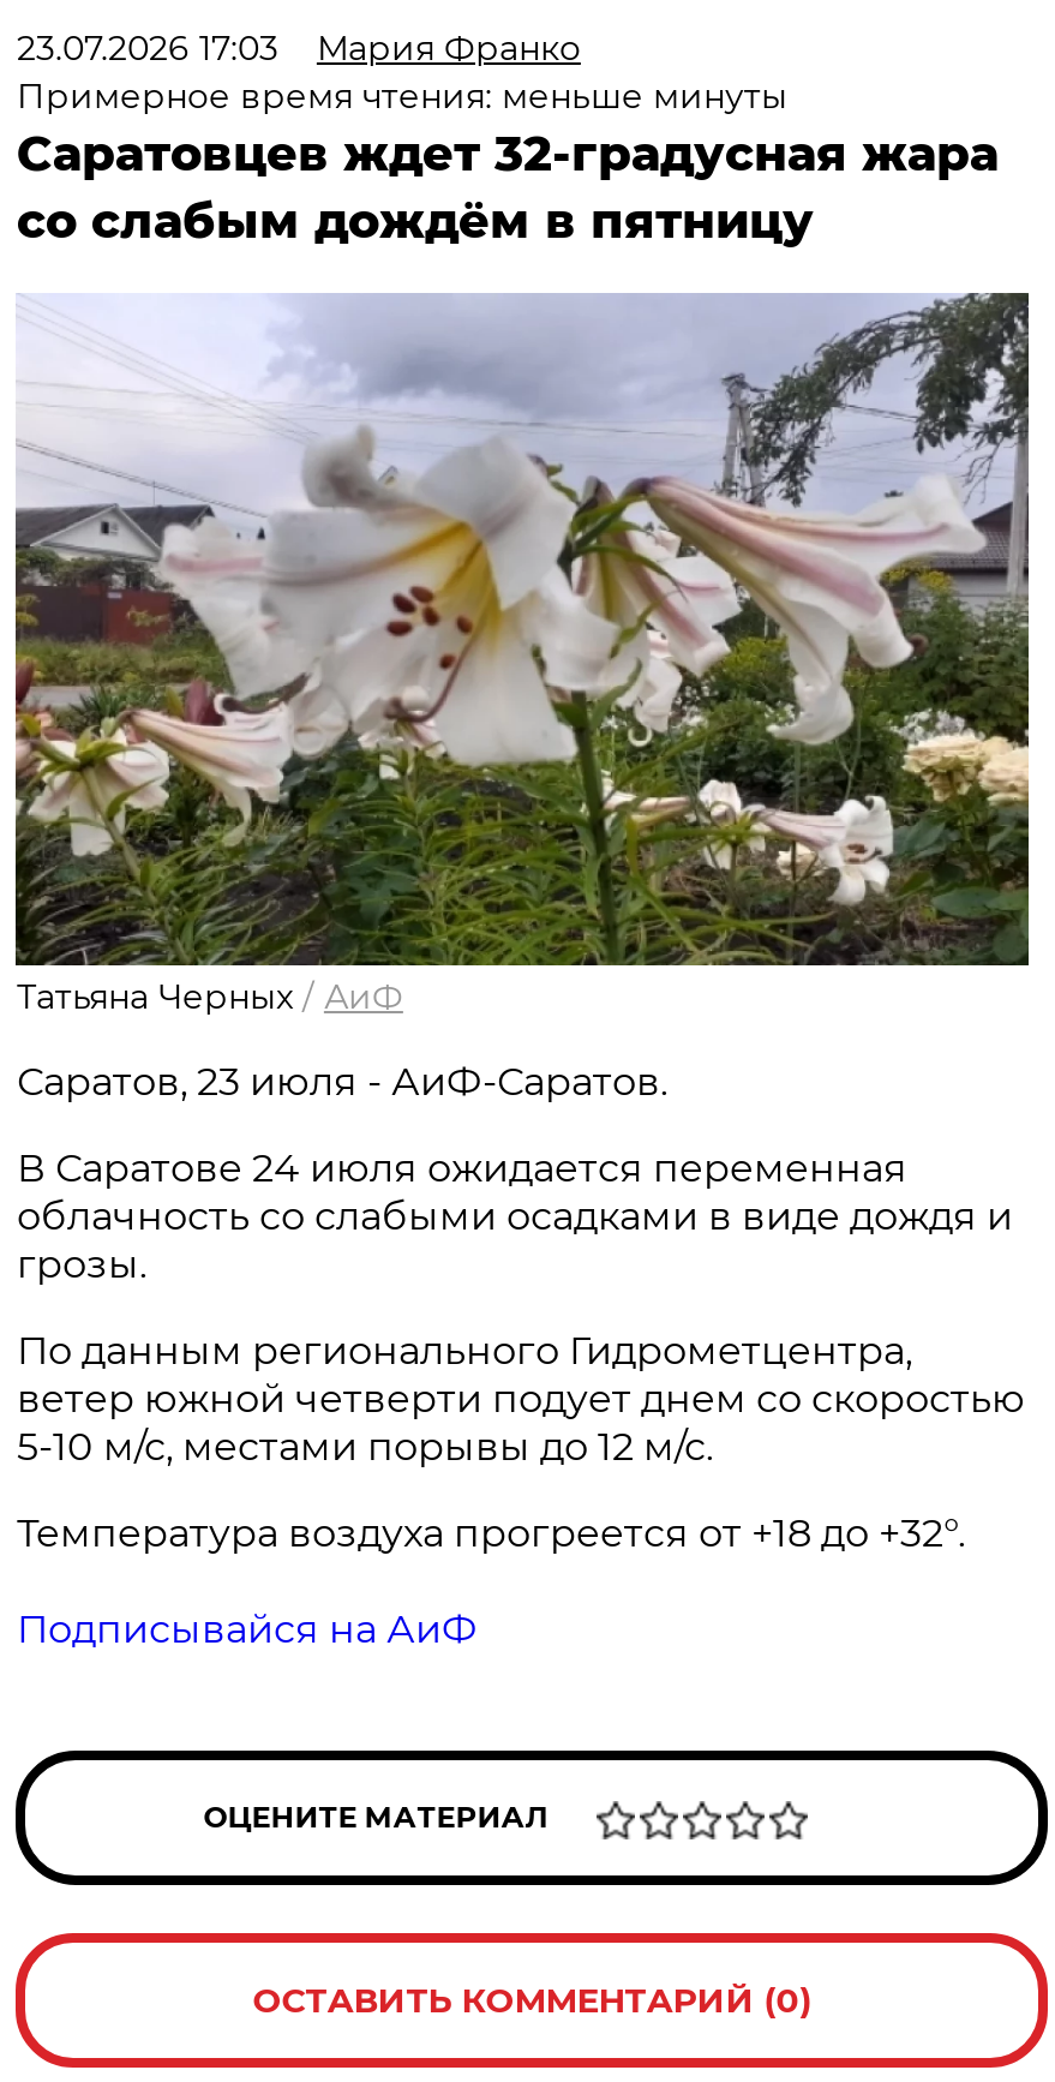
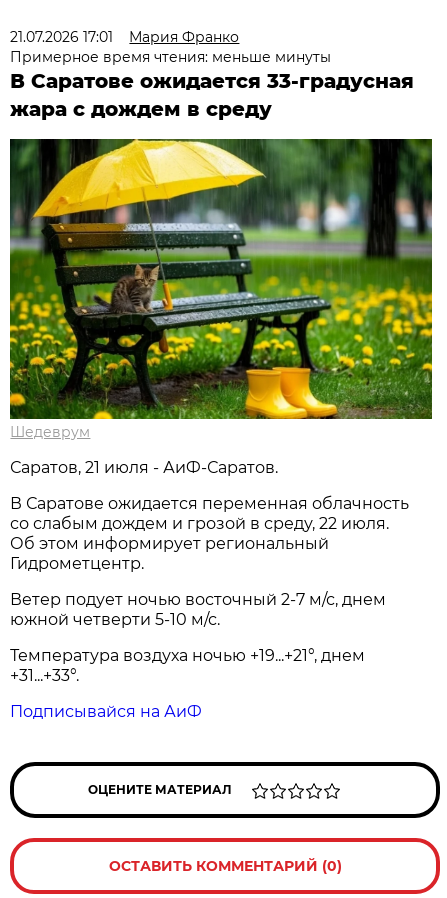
- 23.07.2026 17:03 Мария Франко
+ 21.07.2026 17:01 Мария Франко

- Саратовцев ждет 32-градусная жара
- со слабым дождём в пятницу
+ В Саратове ожидается 33-градусная
+ жара с дождем в среду

- [image]
- Татьяна Черных / АиФ
+ [image]
+ Шедеврум

- Саратов, 23 июля - АиФ-Саратов.
+ Саратов, 21 июля - АиФ-Саратов.

- В Саратове 24 июля ожидается переменная
- облачность со слабыми осадками в виде дождя и
- грозы.
+ В Саратове ожидается переменная облачность
+ со слабым дождем и грозой в среду, 22 июля.
+ Об этом информирует региональный
+ Гидрометцентр.

- По данным регионального Гидрометцентра,
- ветер южной четверти подует днем со скоростью
- 5-10 м/с, местами порывы до 12 м/с.
+ Ветер подует ночью восточный 2-7 м/с, днем
+ южной четверти 5-10 м/с.

- Температура воздуха прогреется от +18 до +32°.
+ Температура воздуха ночью +19...+21°, днем
+ +31...+33°.
